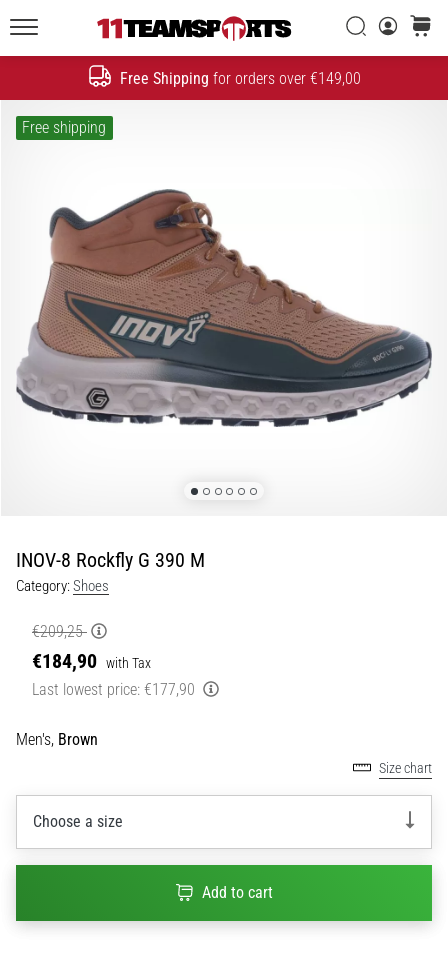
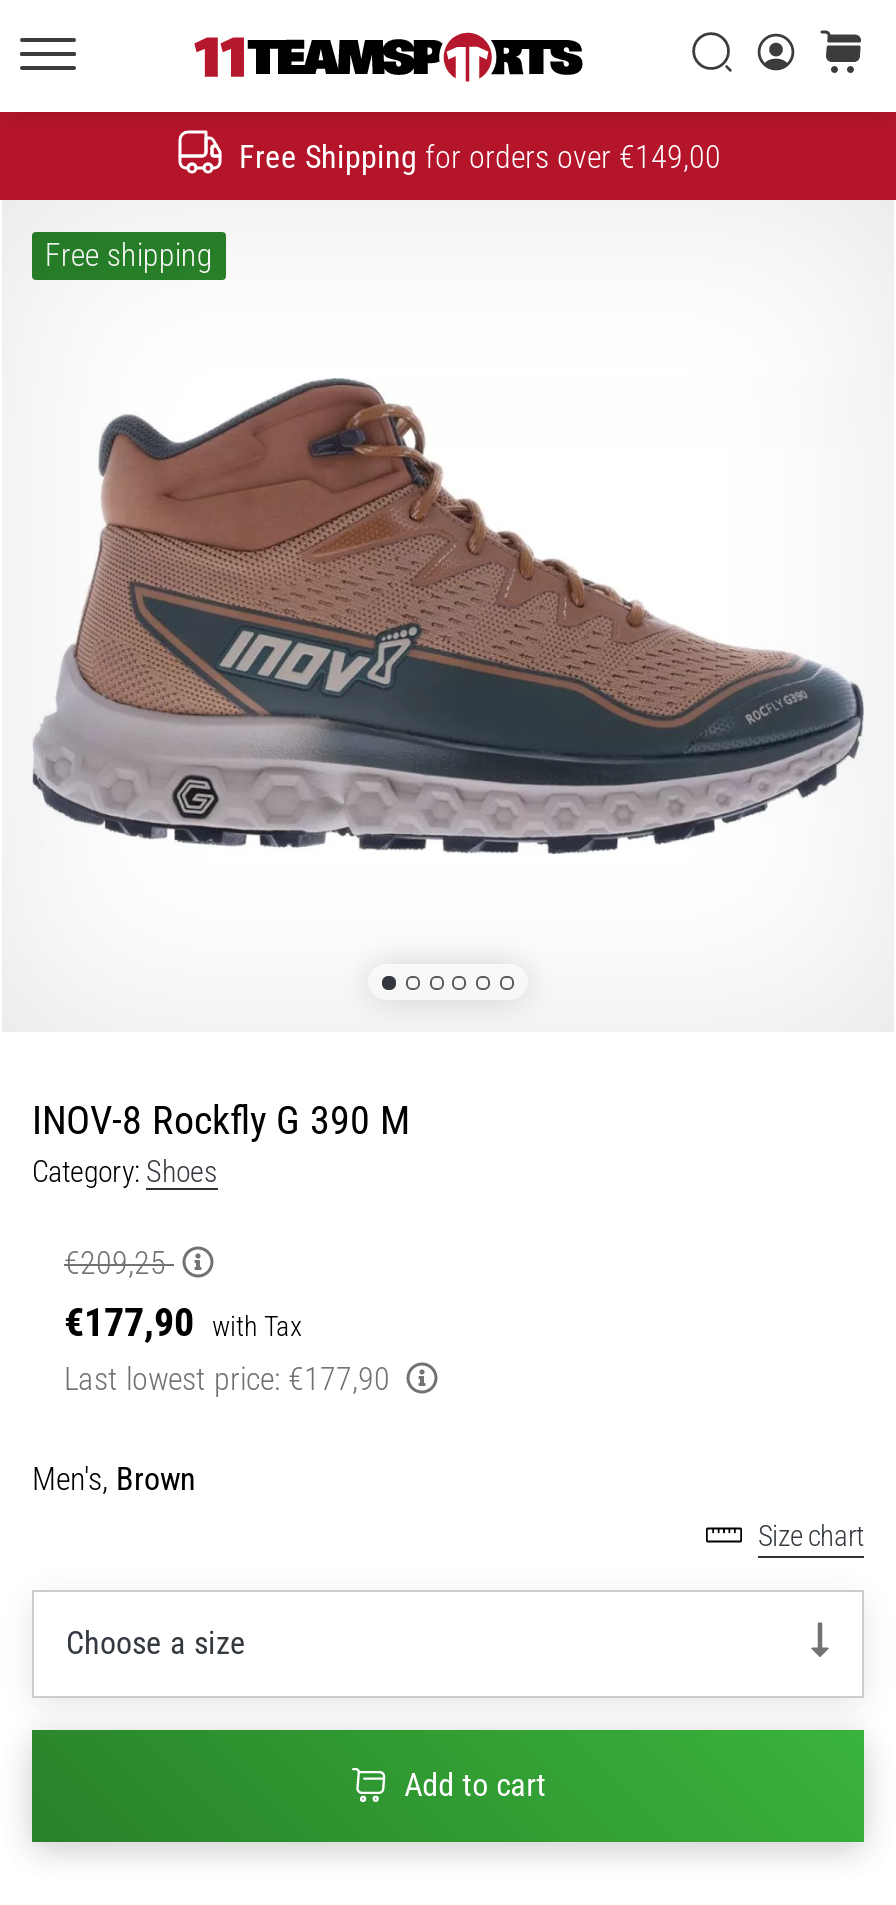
- €184,90 with Tax
+ €177,90 with Tax
